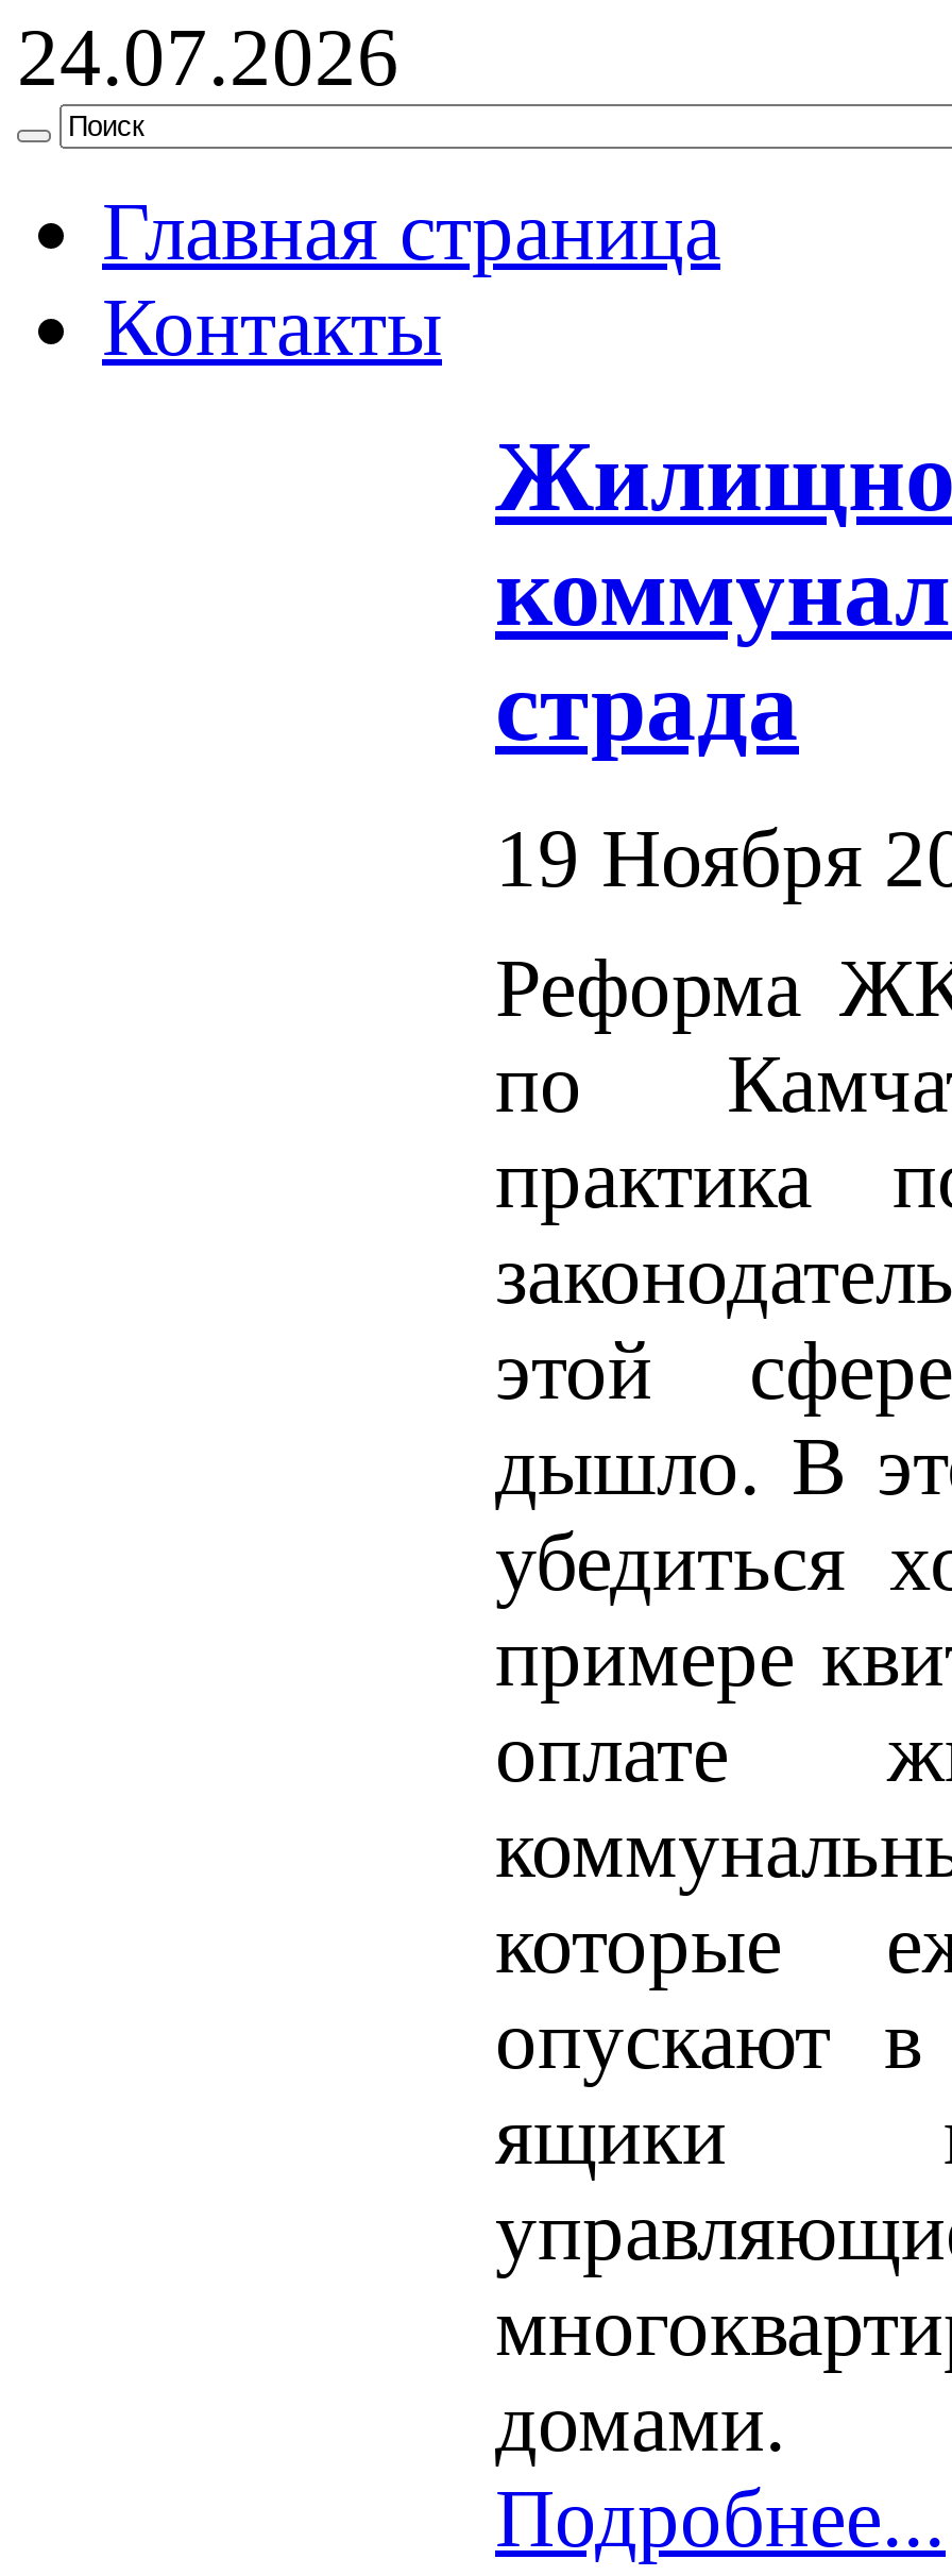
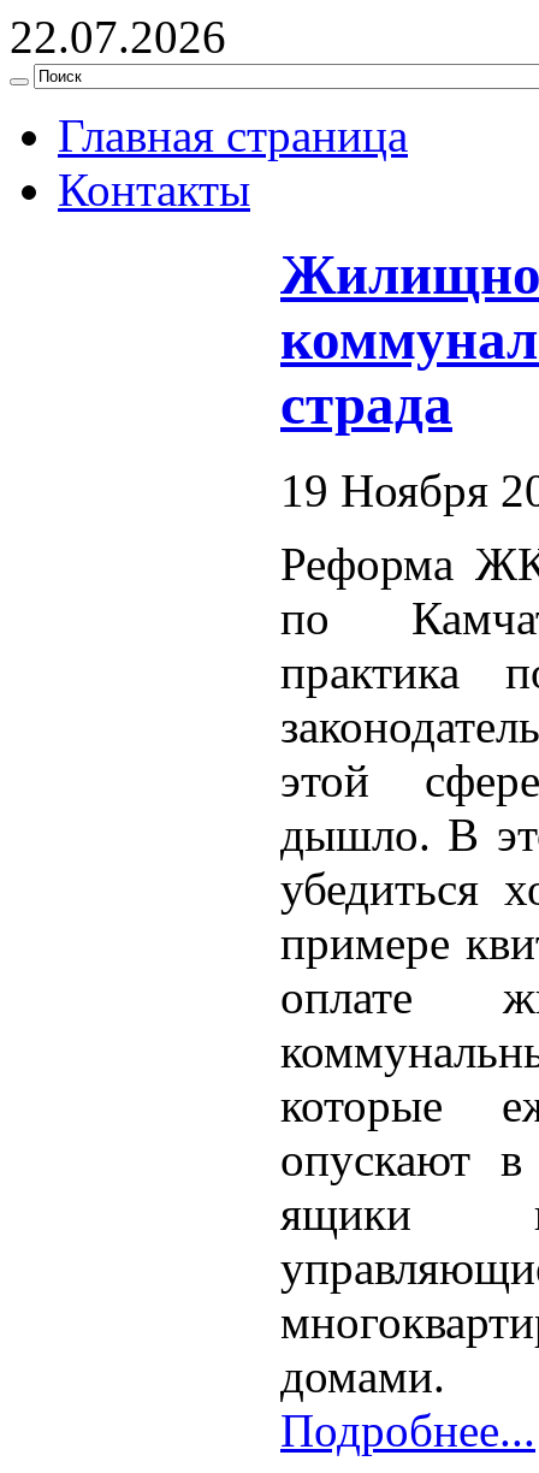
- 24.07.2026
+ 22.07.2026
